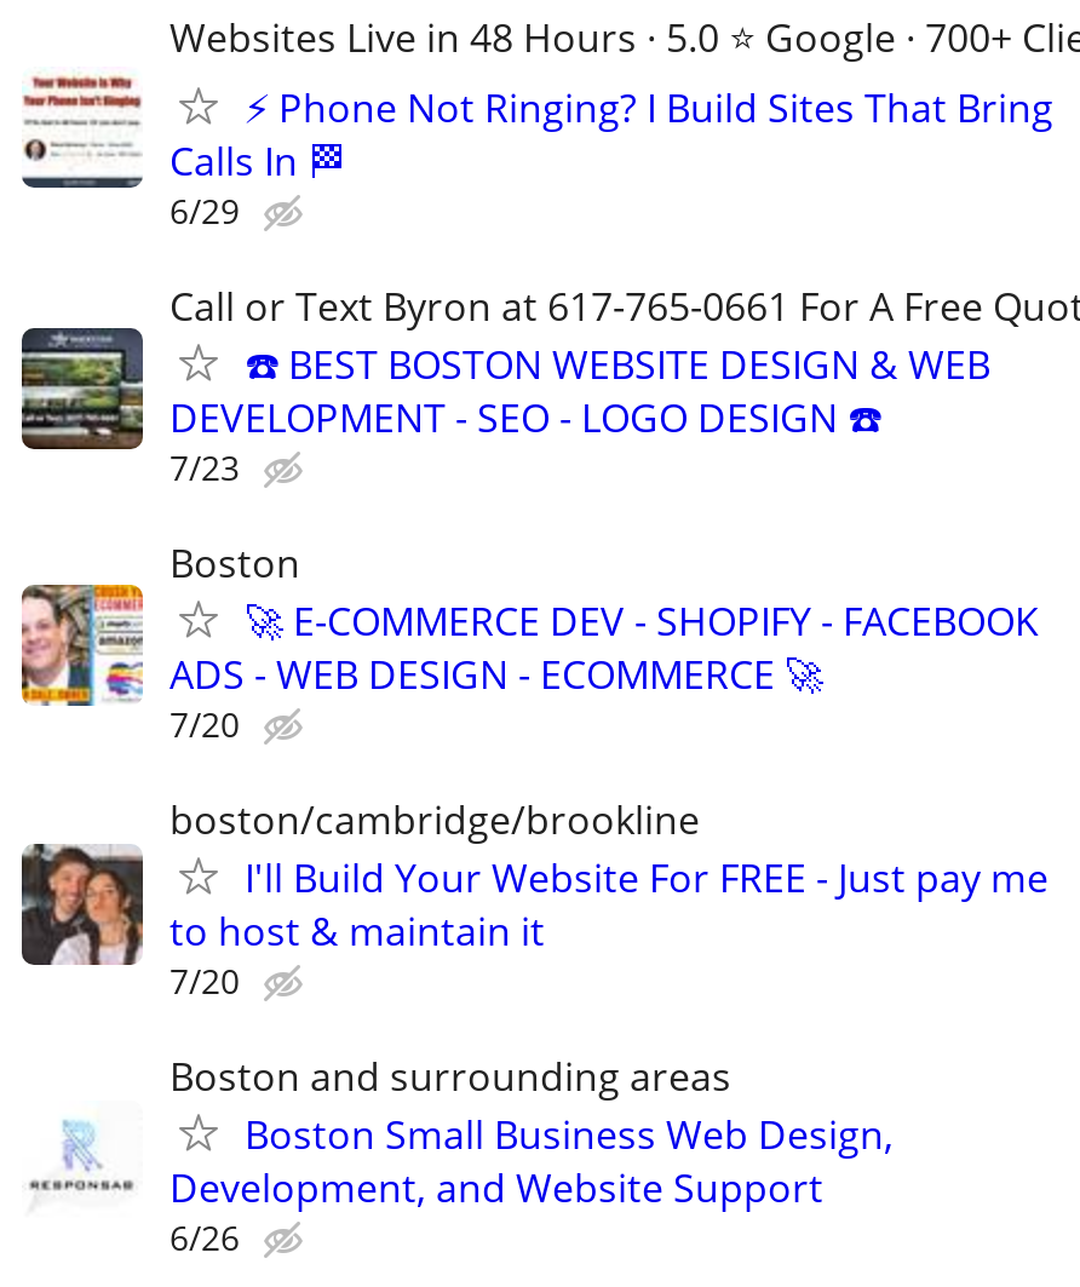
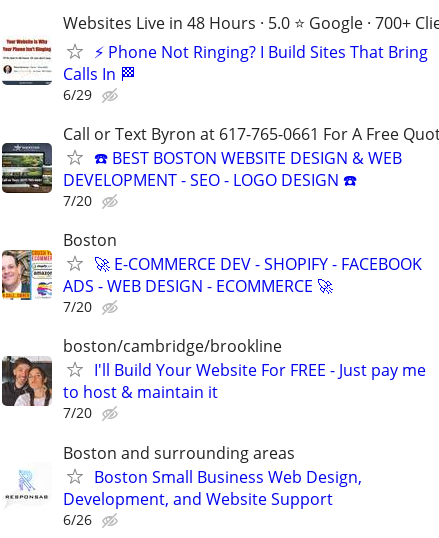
- 7/23
+ 7/20
